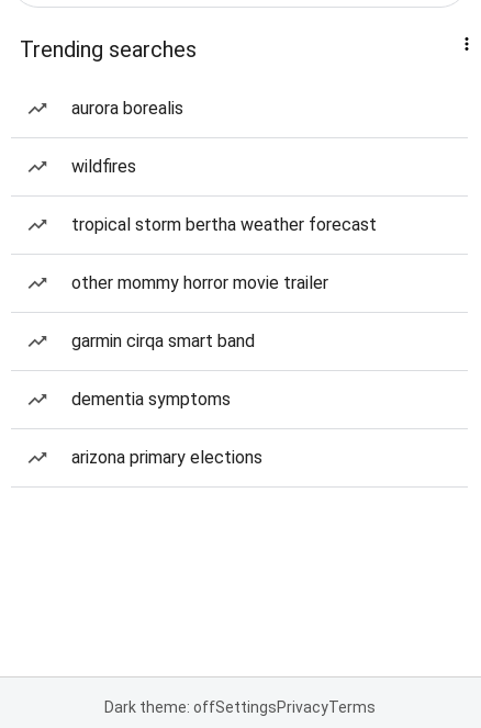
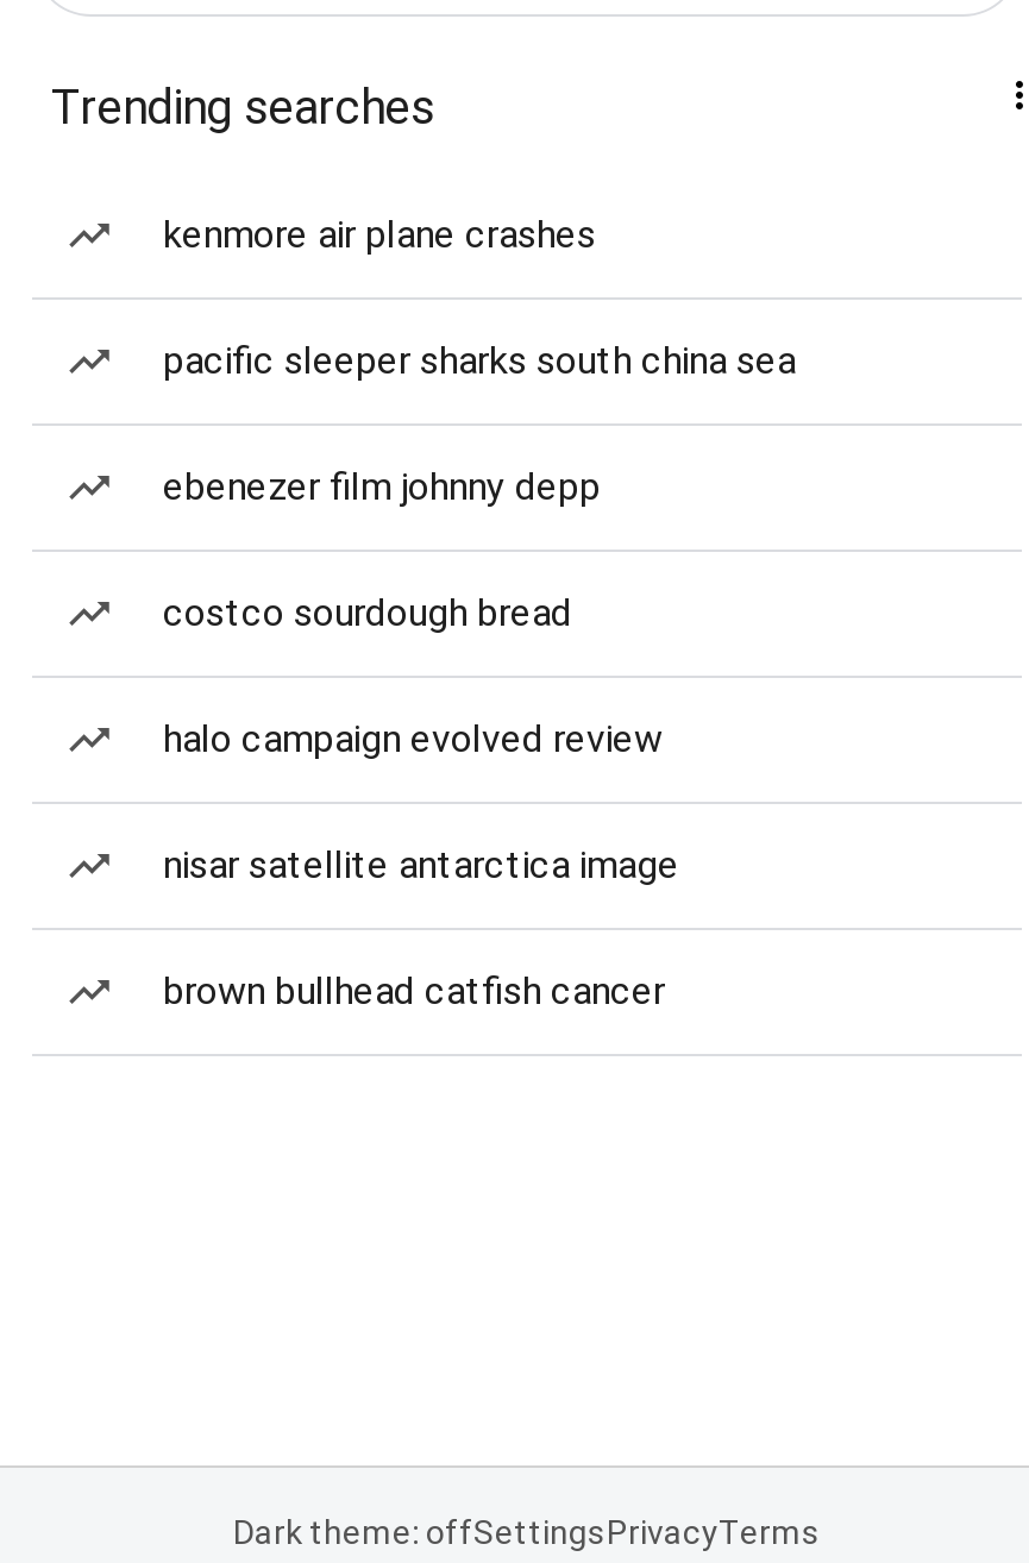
- aurora borealis
+ kenmore air plane crashes

- wildfires
+ pacific sleeper sharks south china sea

- tropical storm bertha weather forecast
+ ebenezer film johnny depp

- other mommy horror movie trailer
+ costco sourdough bread

- garmin cirqa smart band
+ halo campaign evolved review

- dementia symptoms
+ nisar satellite antarctica image

- arizona primary elections
+ brown bullhead catfish cancer
